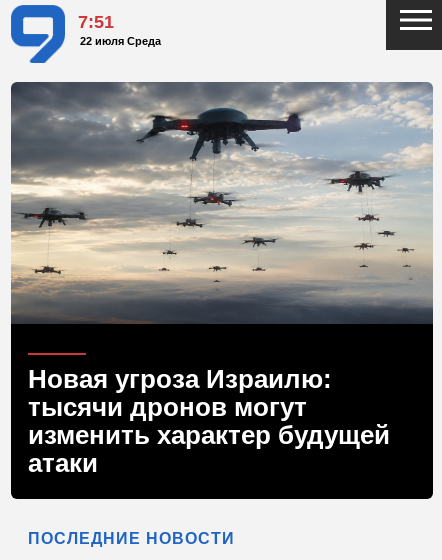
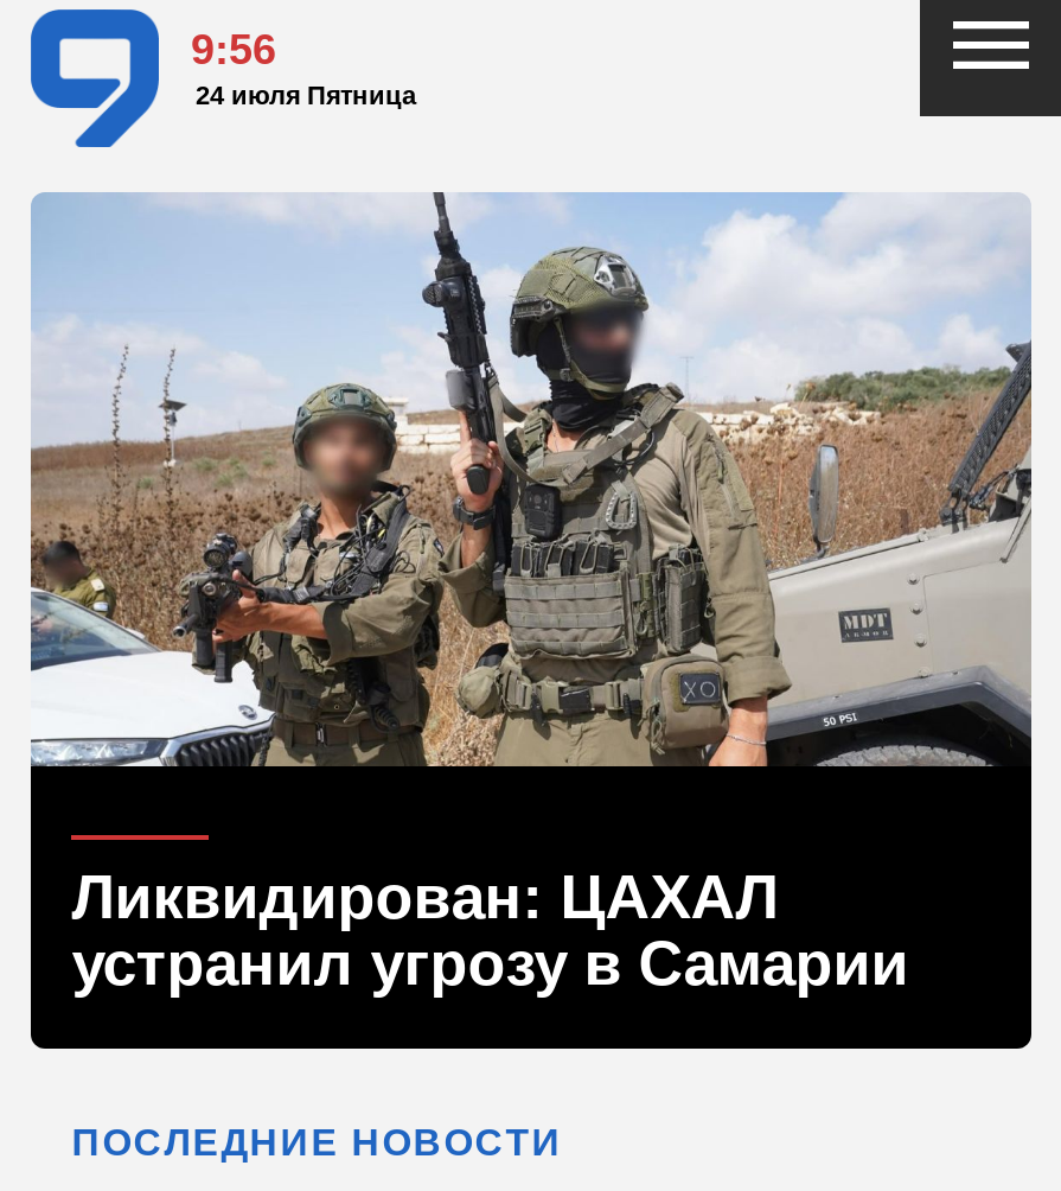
- 7:51
- 22 июля Среда
+ 9:56
+ 24 июля Пятница

- [image]
- Новая угроза Израилю:
- тысячи дронов могут
- изменить характер будущей
- атаки
+ [image]
+ Ликвидирован: ЦАХАЛ
+ устранил угрозу в Самарии
